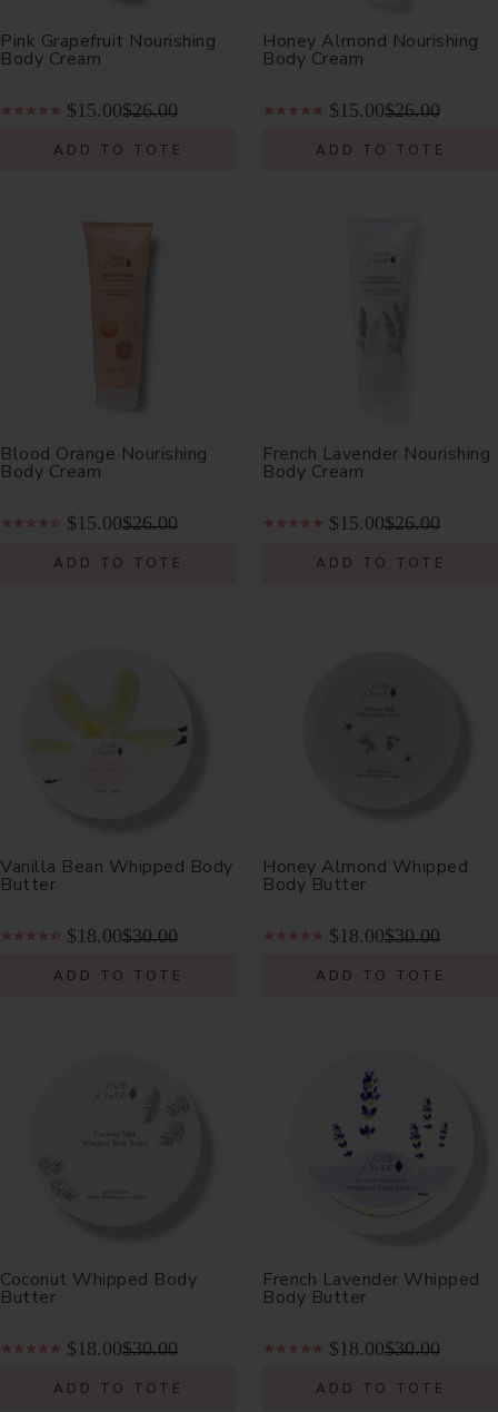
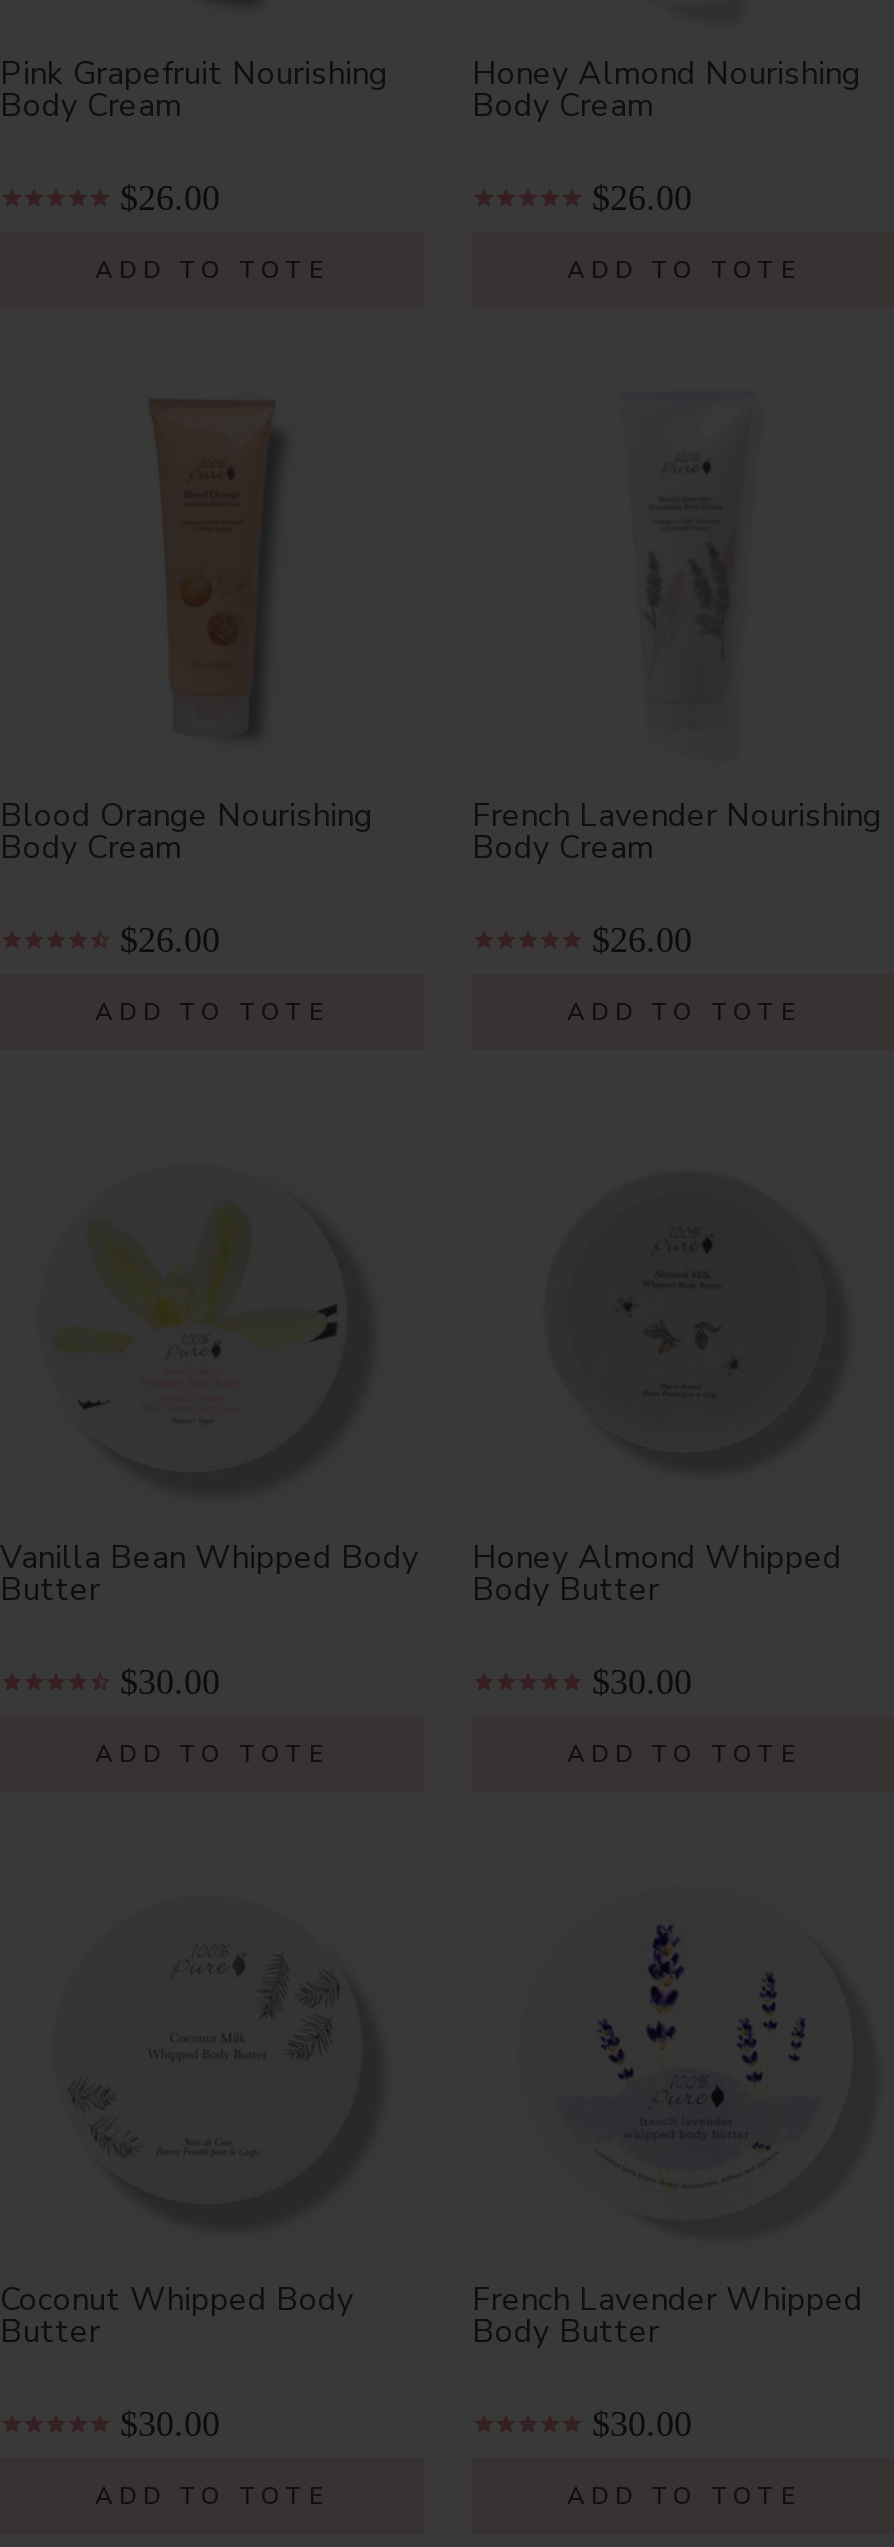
- $15.00$26.00
+ $26.00

- $15.00$26.00
+ $26.00

- $15.00$26.00
+ $26.00

- $15.00$26.00
+ $26.00

- $18.00$30.00
+ $30.00

- $18.00$30.00
+ $30.00

- $18.00$30.00
+ $30.00

- $18.00$30.00
+ $30.00
